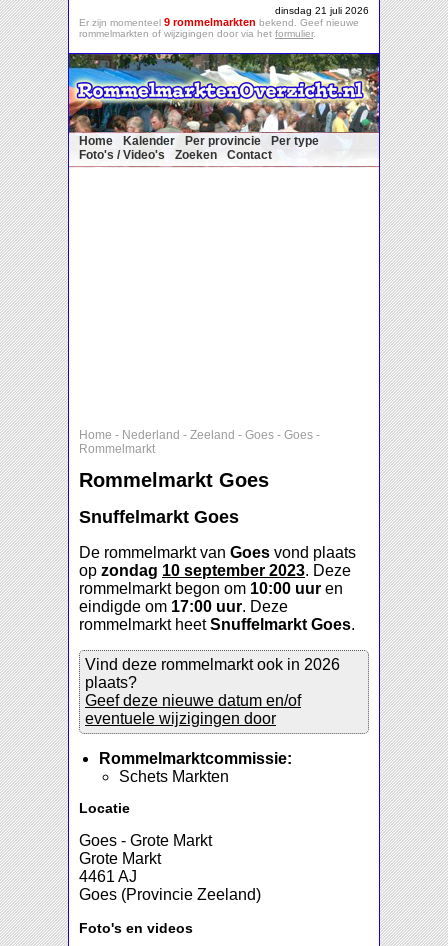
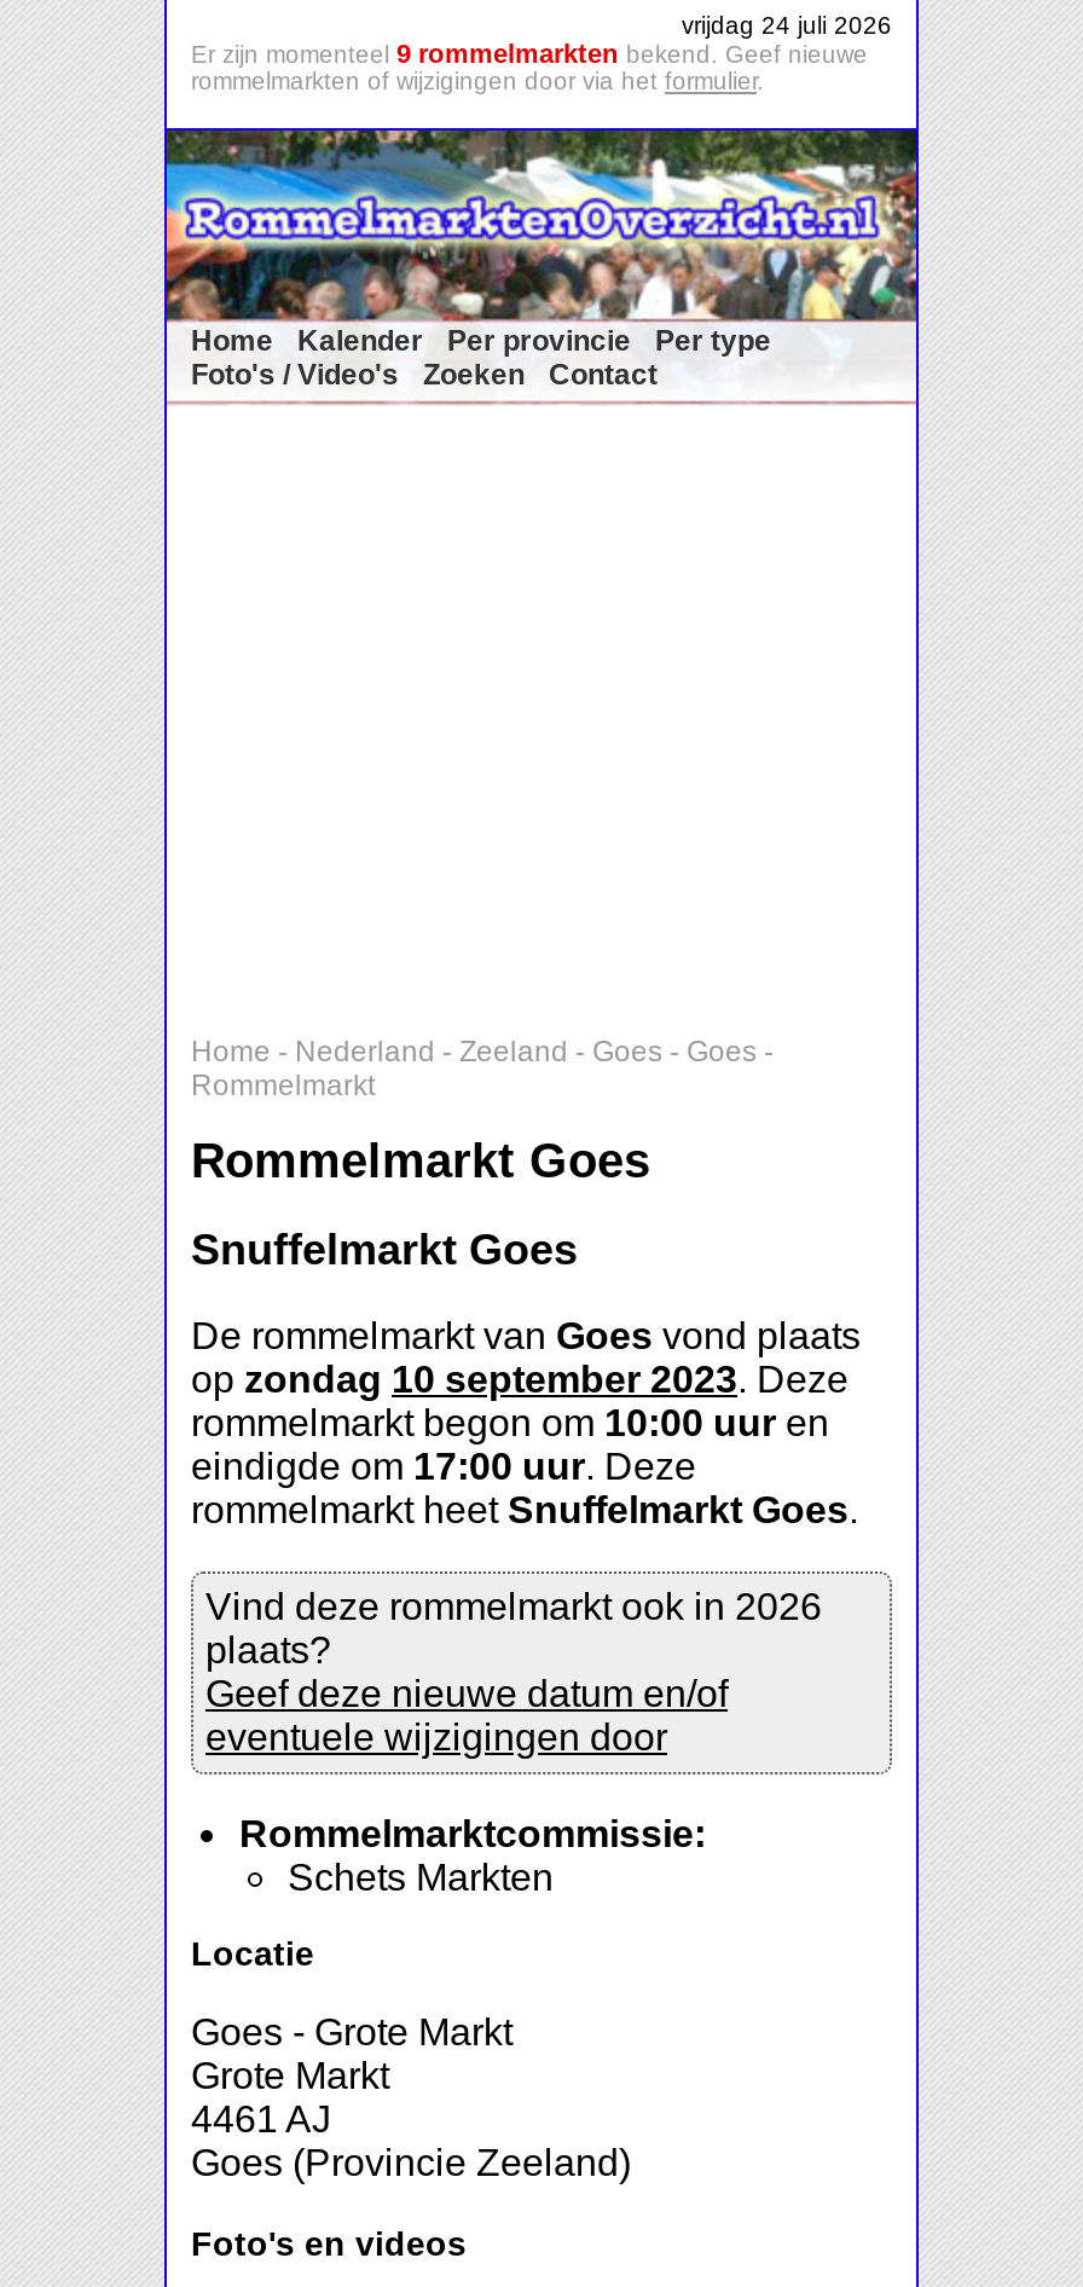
- dinsdag 21 juli 2026
+ vrijdag 24 juli 2026
